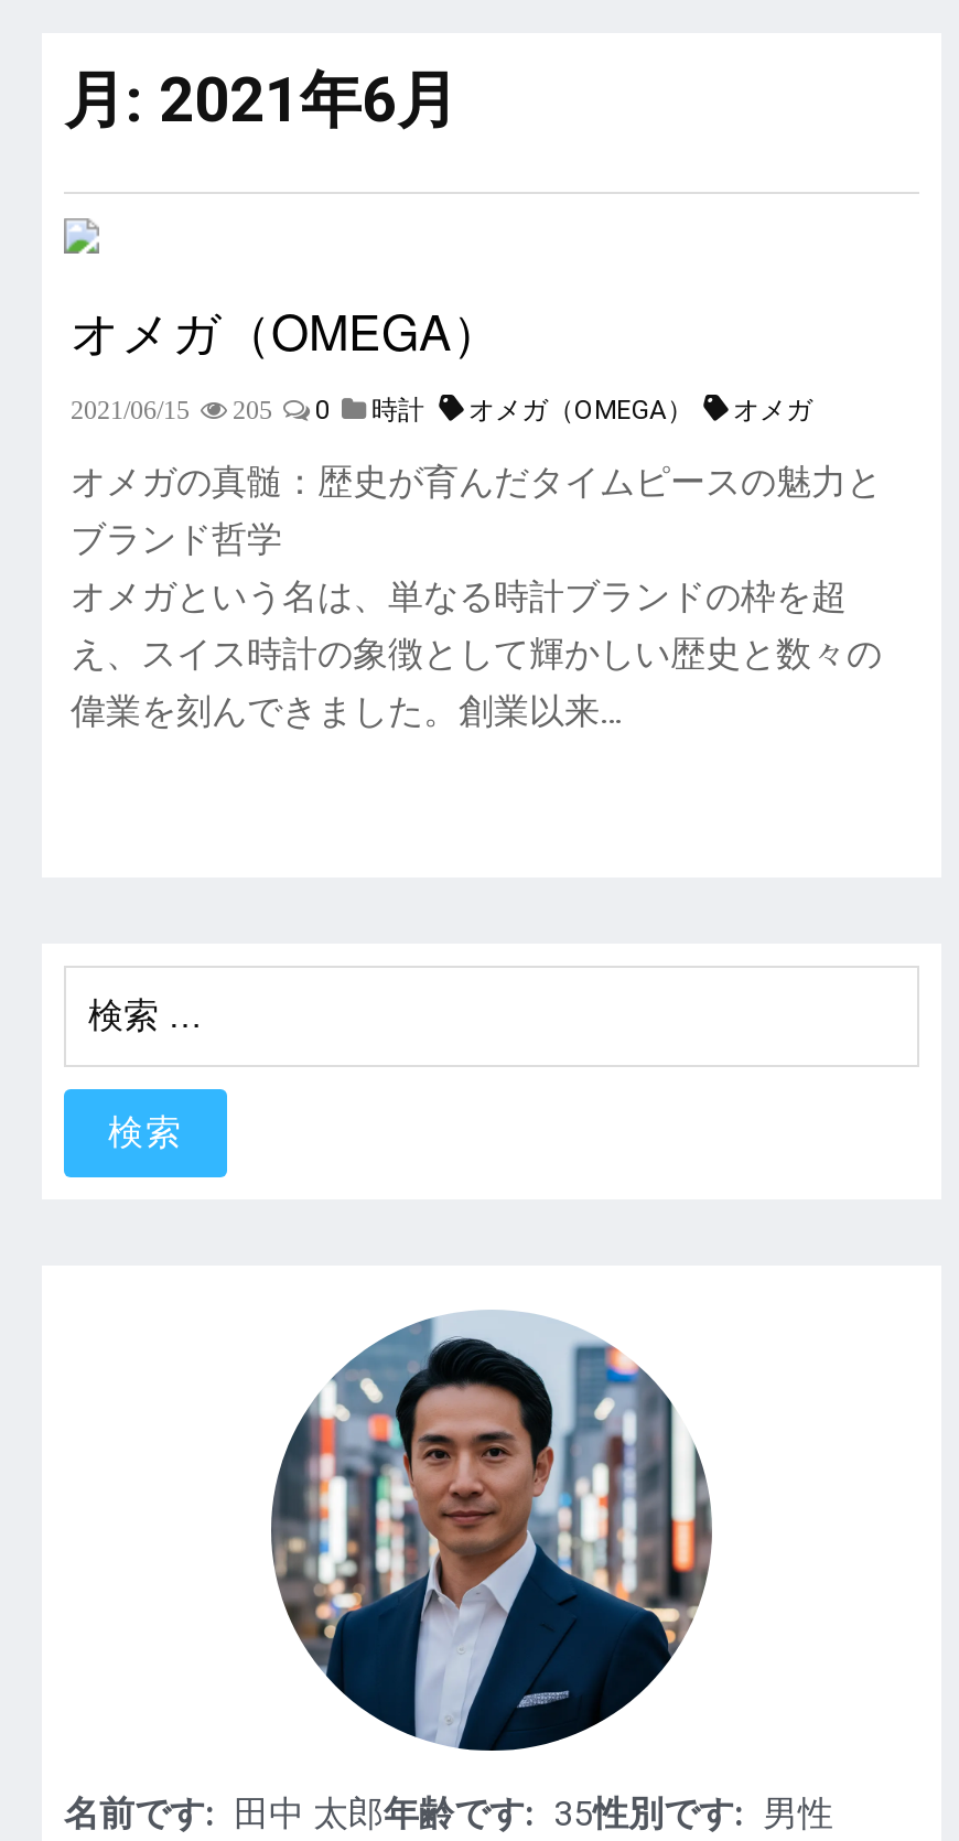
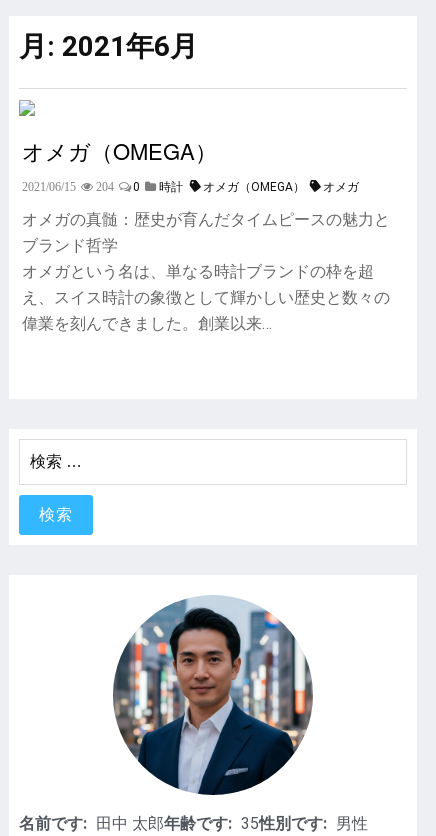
- 2021/06/15 205 0 時計 オメガ（OMEGA） オメガ
+ 2021/06/15 204 0 時計 オメガ（OMEGA） オメガ
